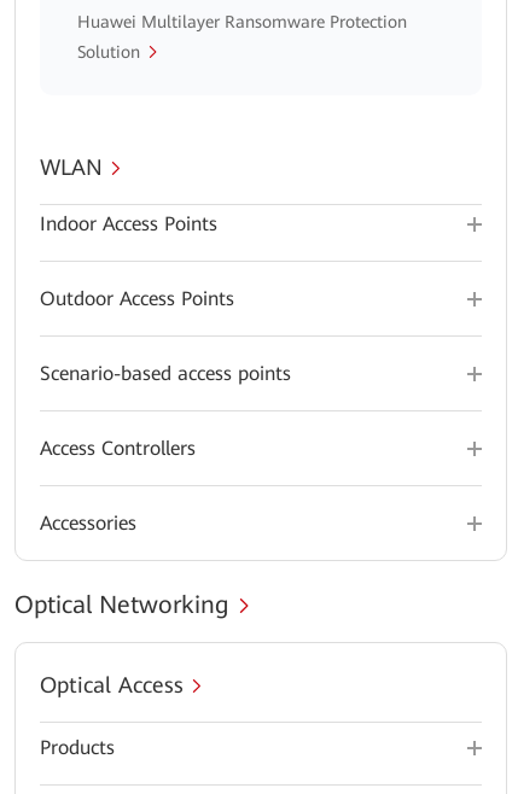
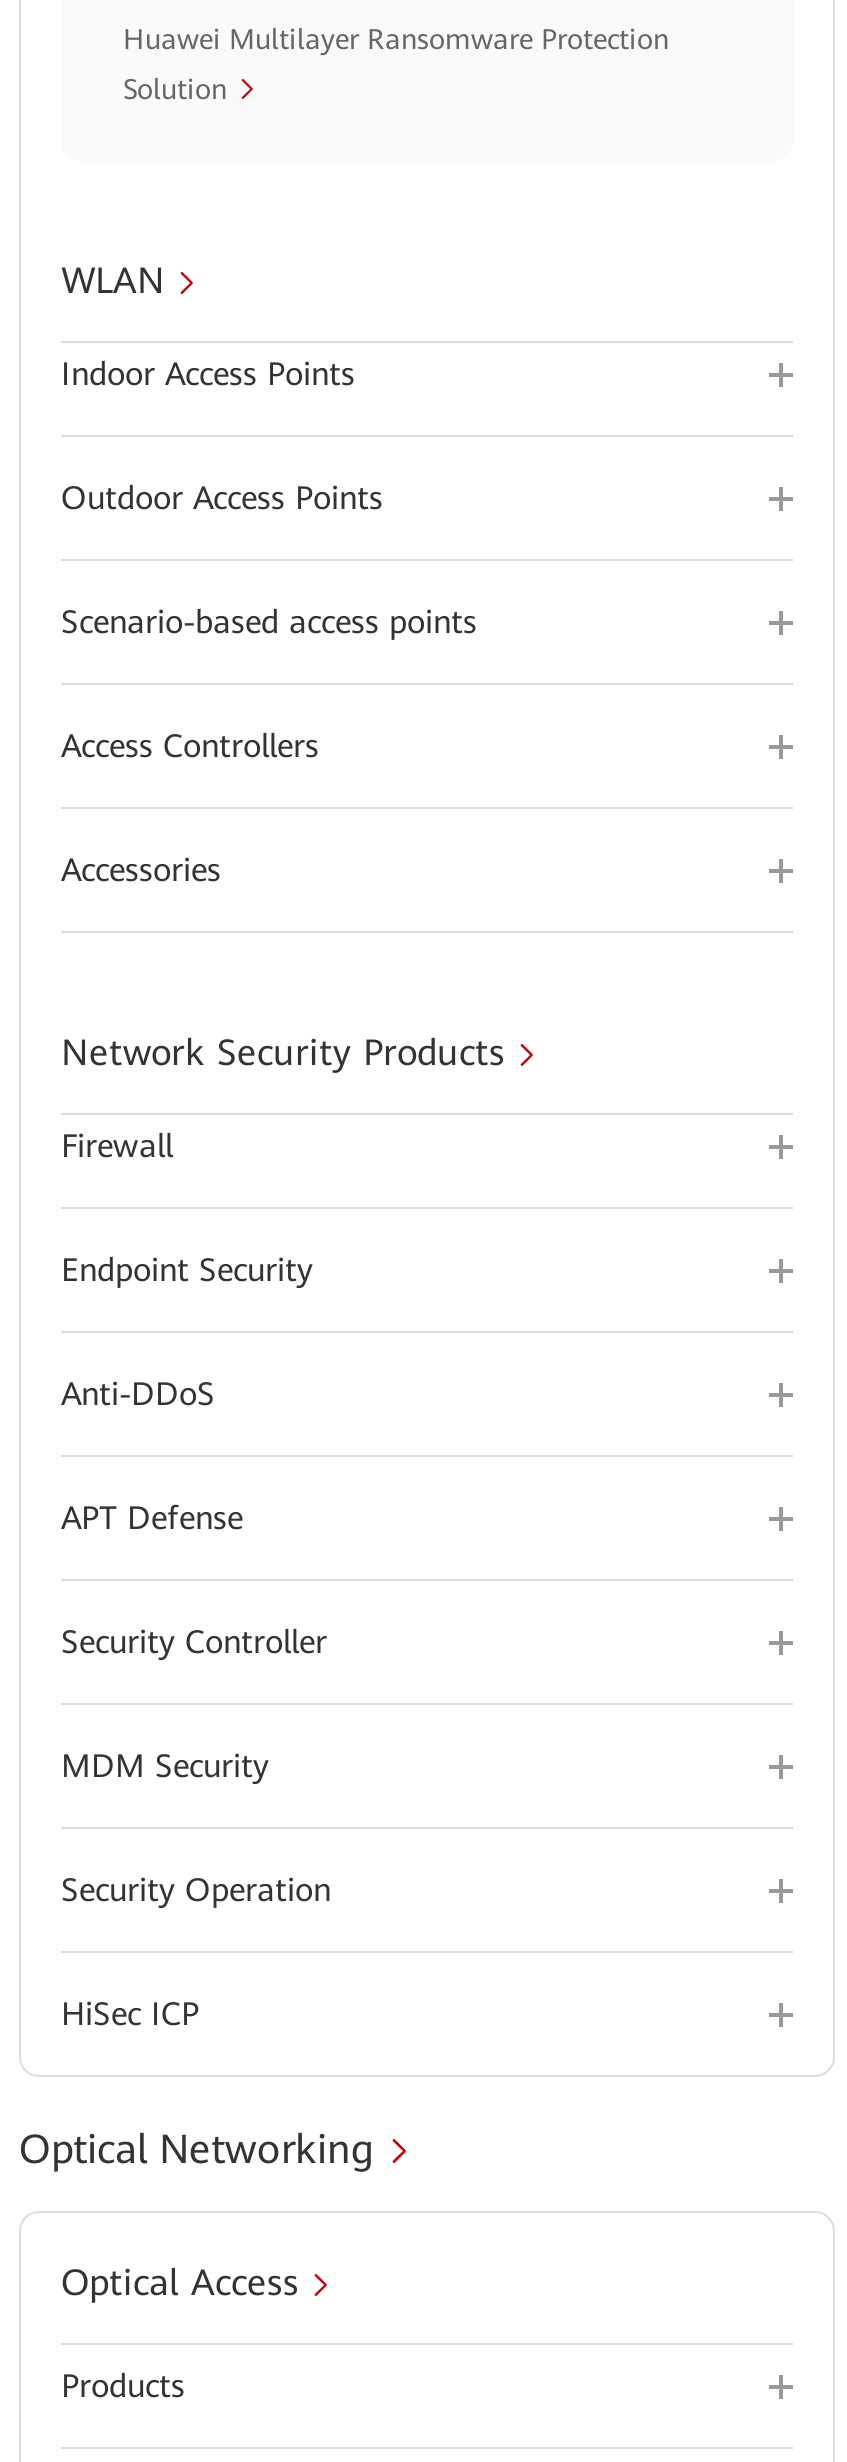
+ Network Security Products
+ Firewall
+ Endpoint Security
+ Anti-DDoS
+ APT Defense
+ Security Controller
+ MDM Security
+ Security Operation
+ HiSec ICP
